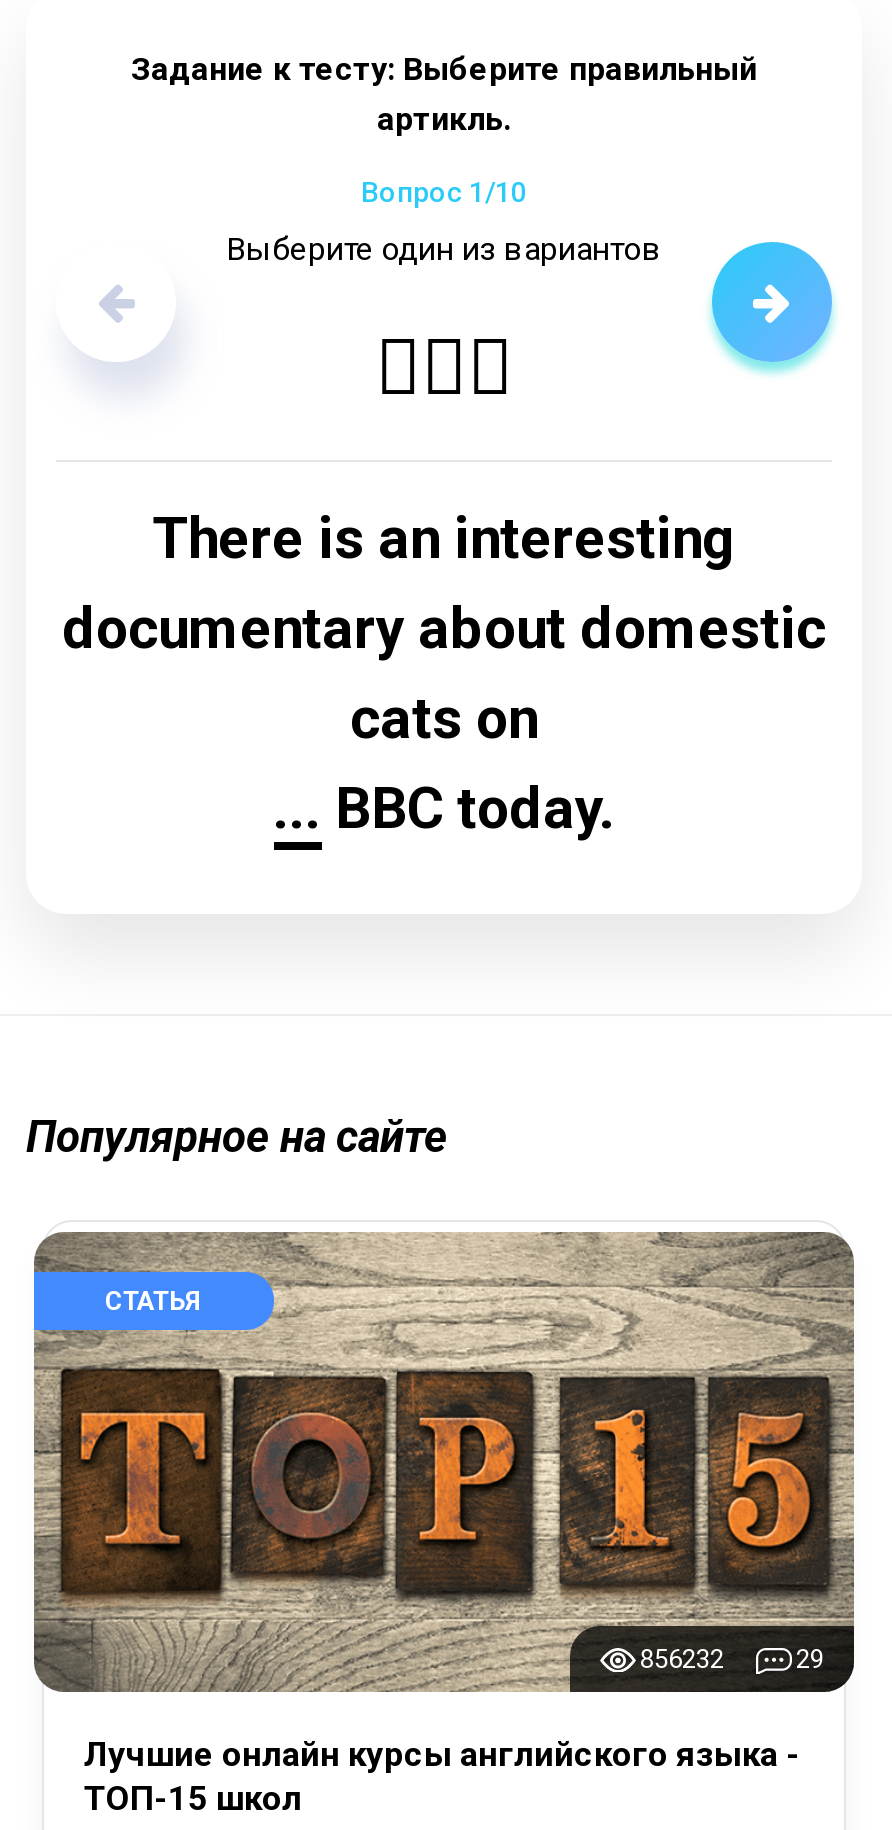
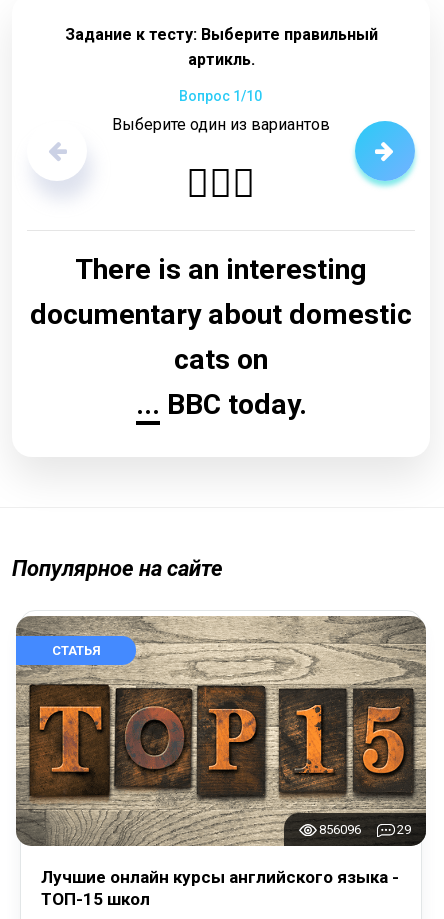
- 856232
+ 856096
